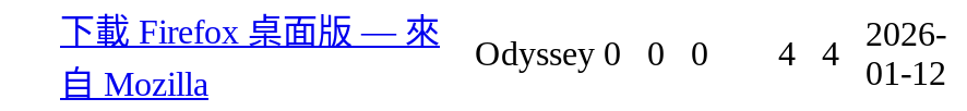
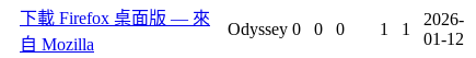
- 4
+ 1

- 4
+ 1
